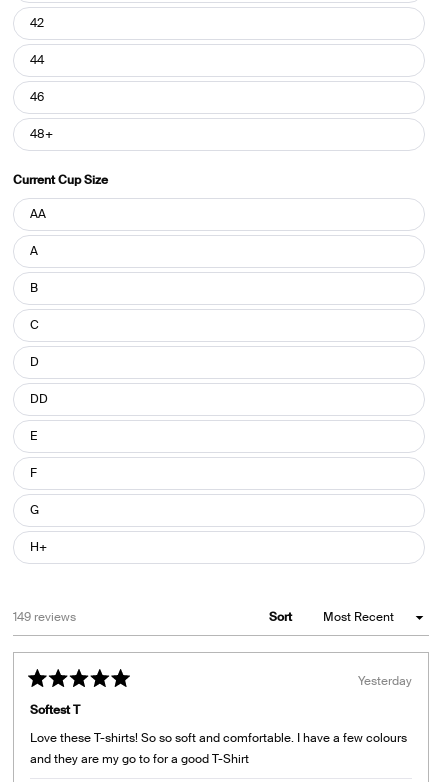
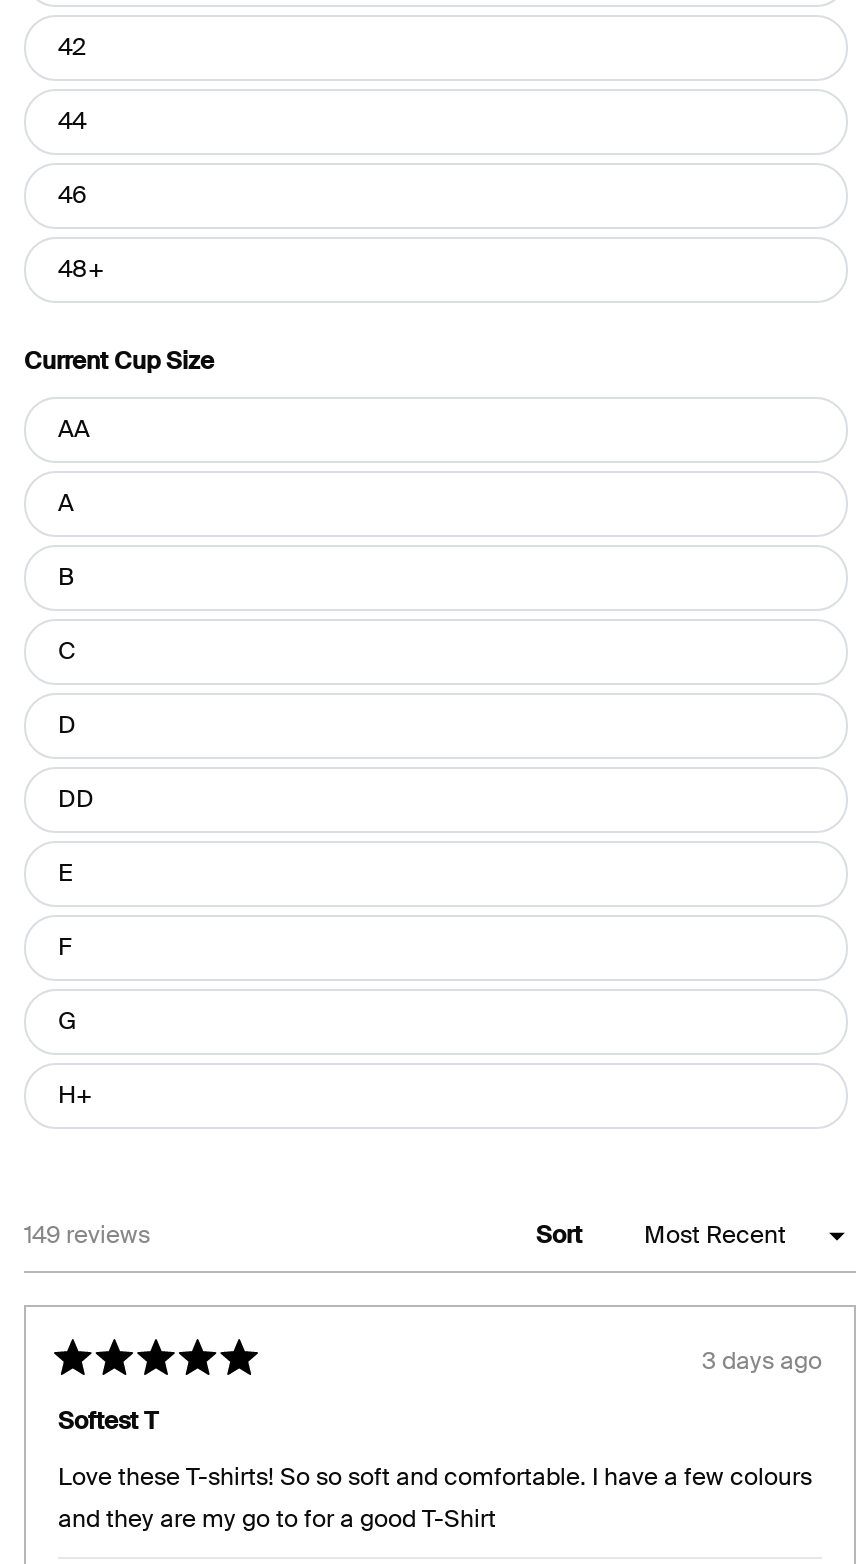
- Yesterday
+ 3 days ago
